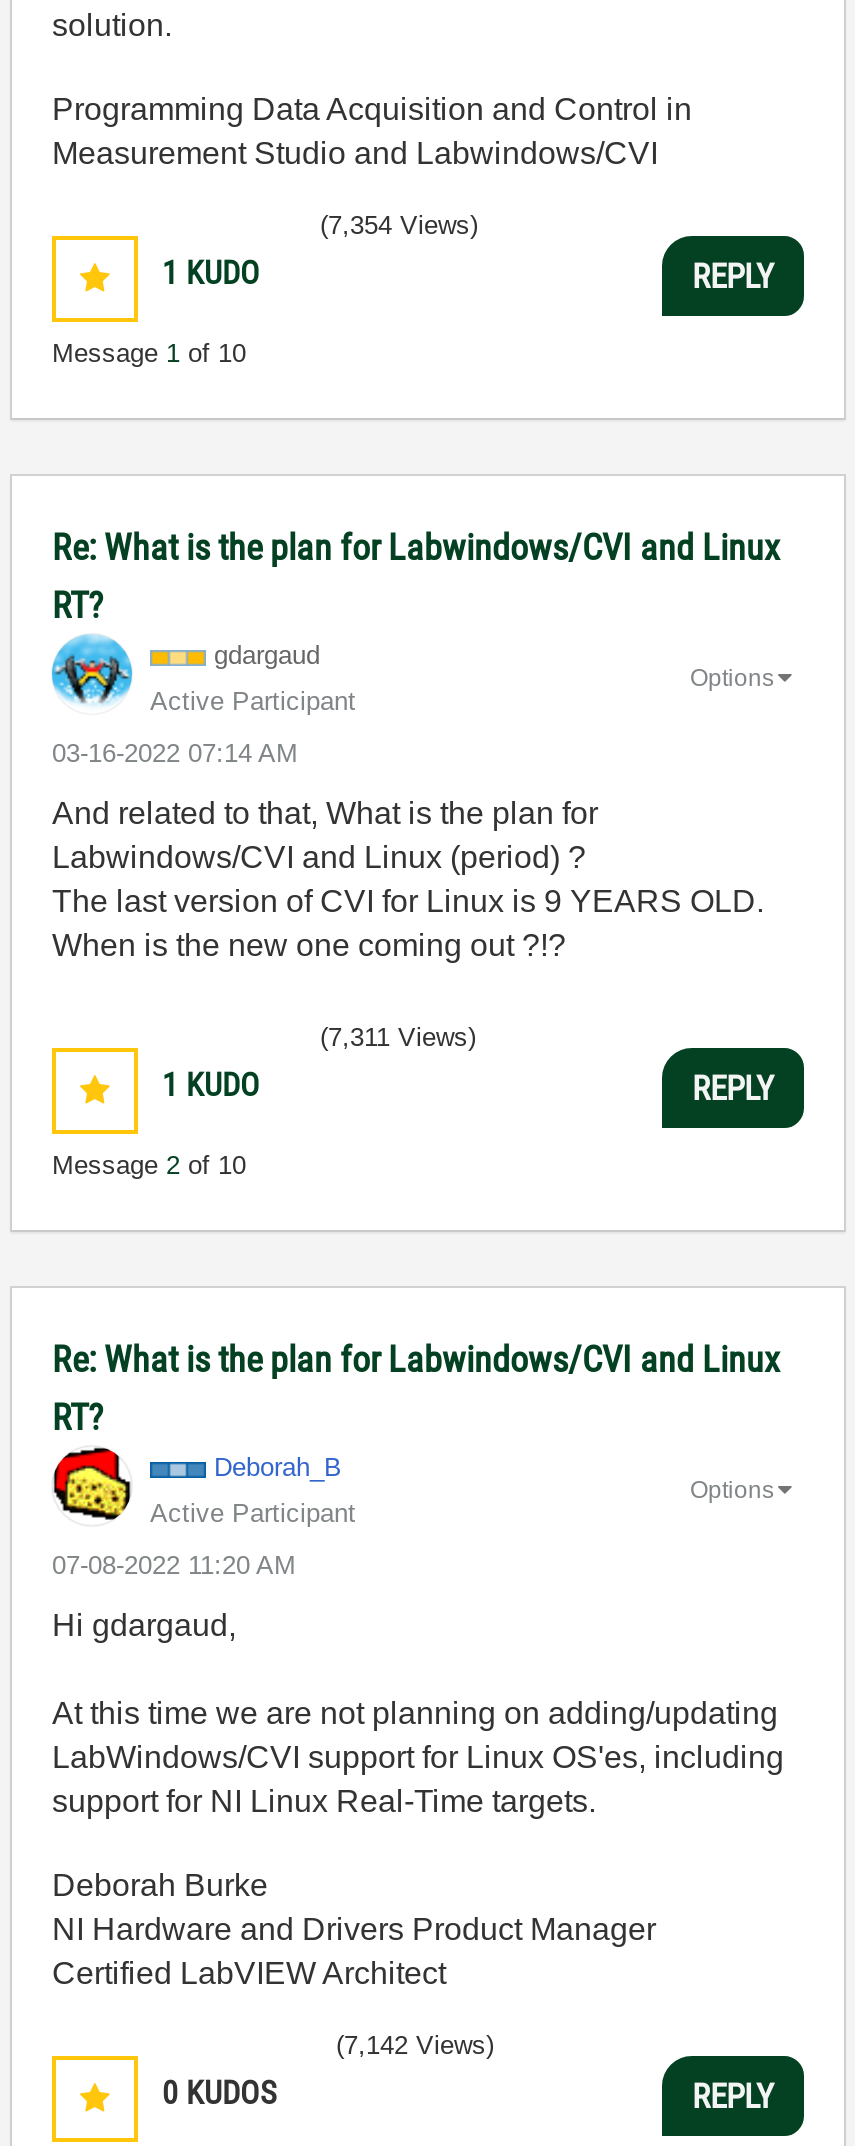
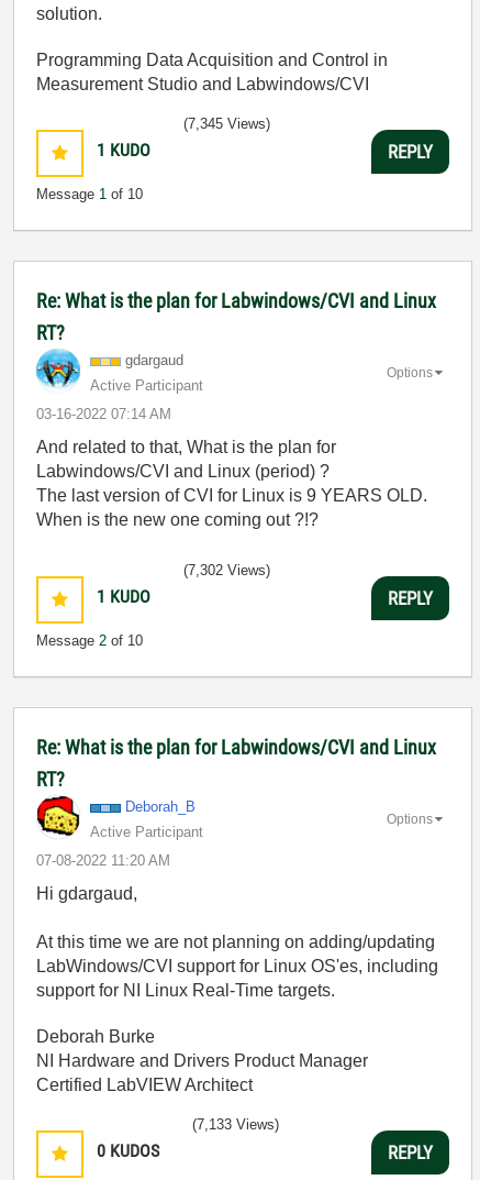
- (7,354 Views)
+ (7,345 Views)

- (7,311 Views)
+ (7,302 Views)

- (7,142 Views)
+ (7,133 Views)
